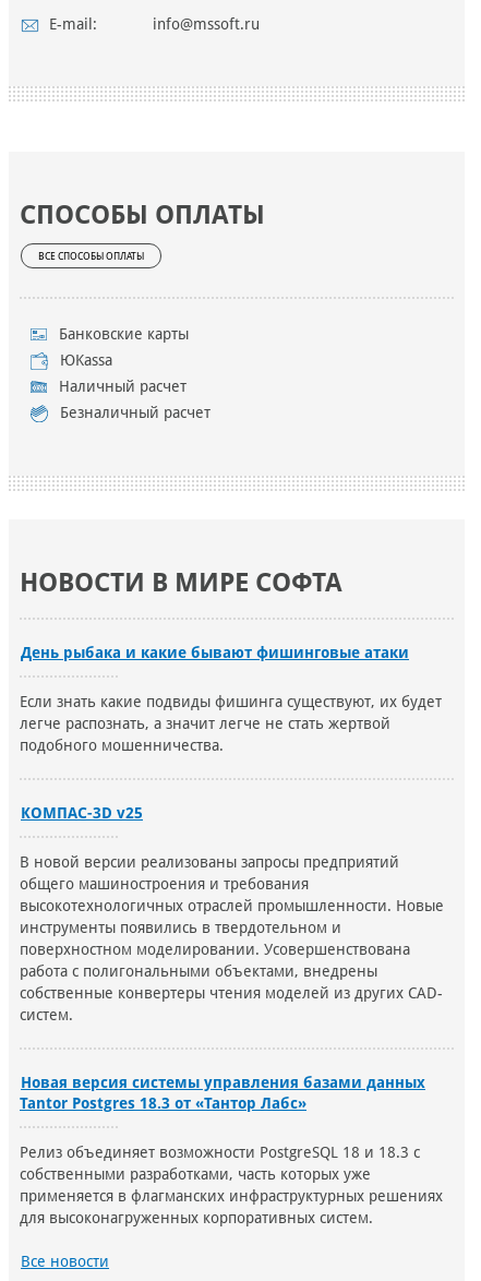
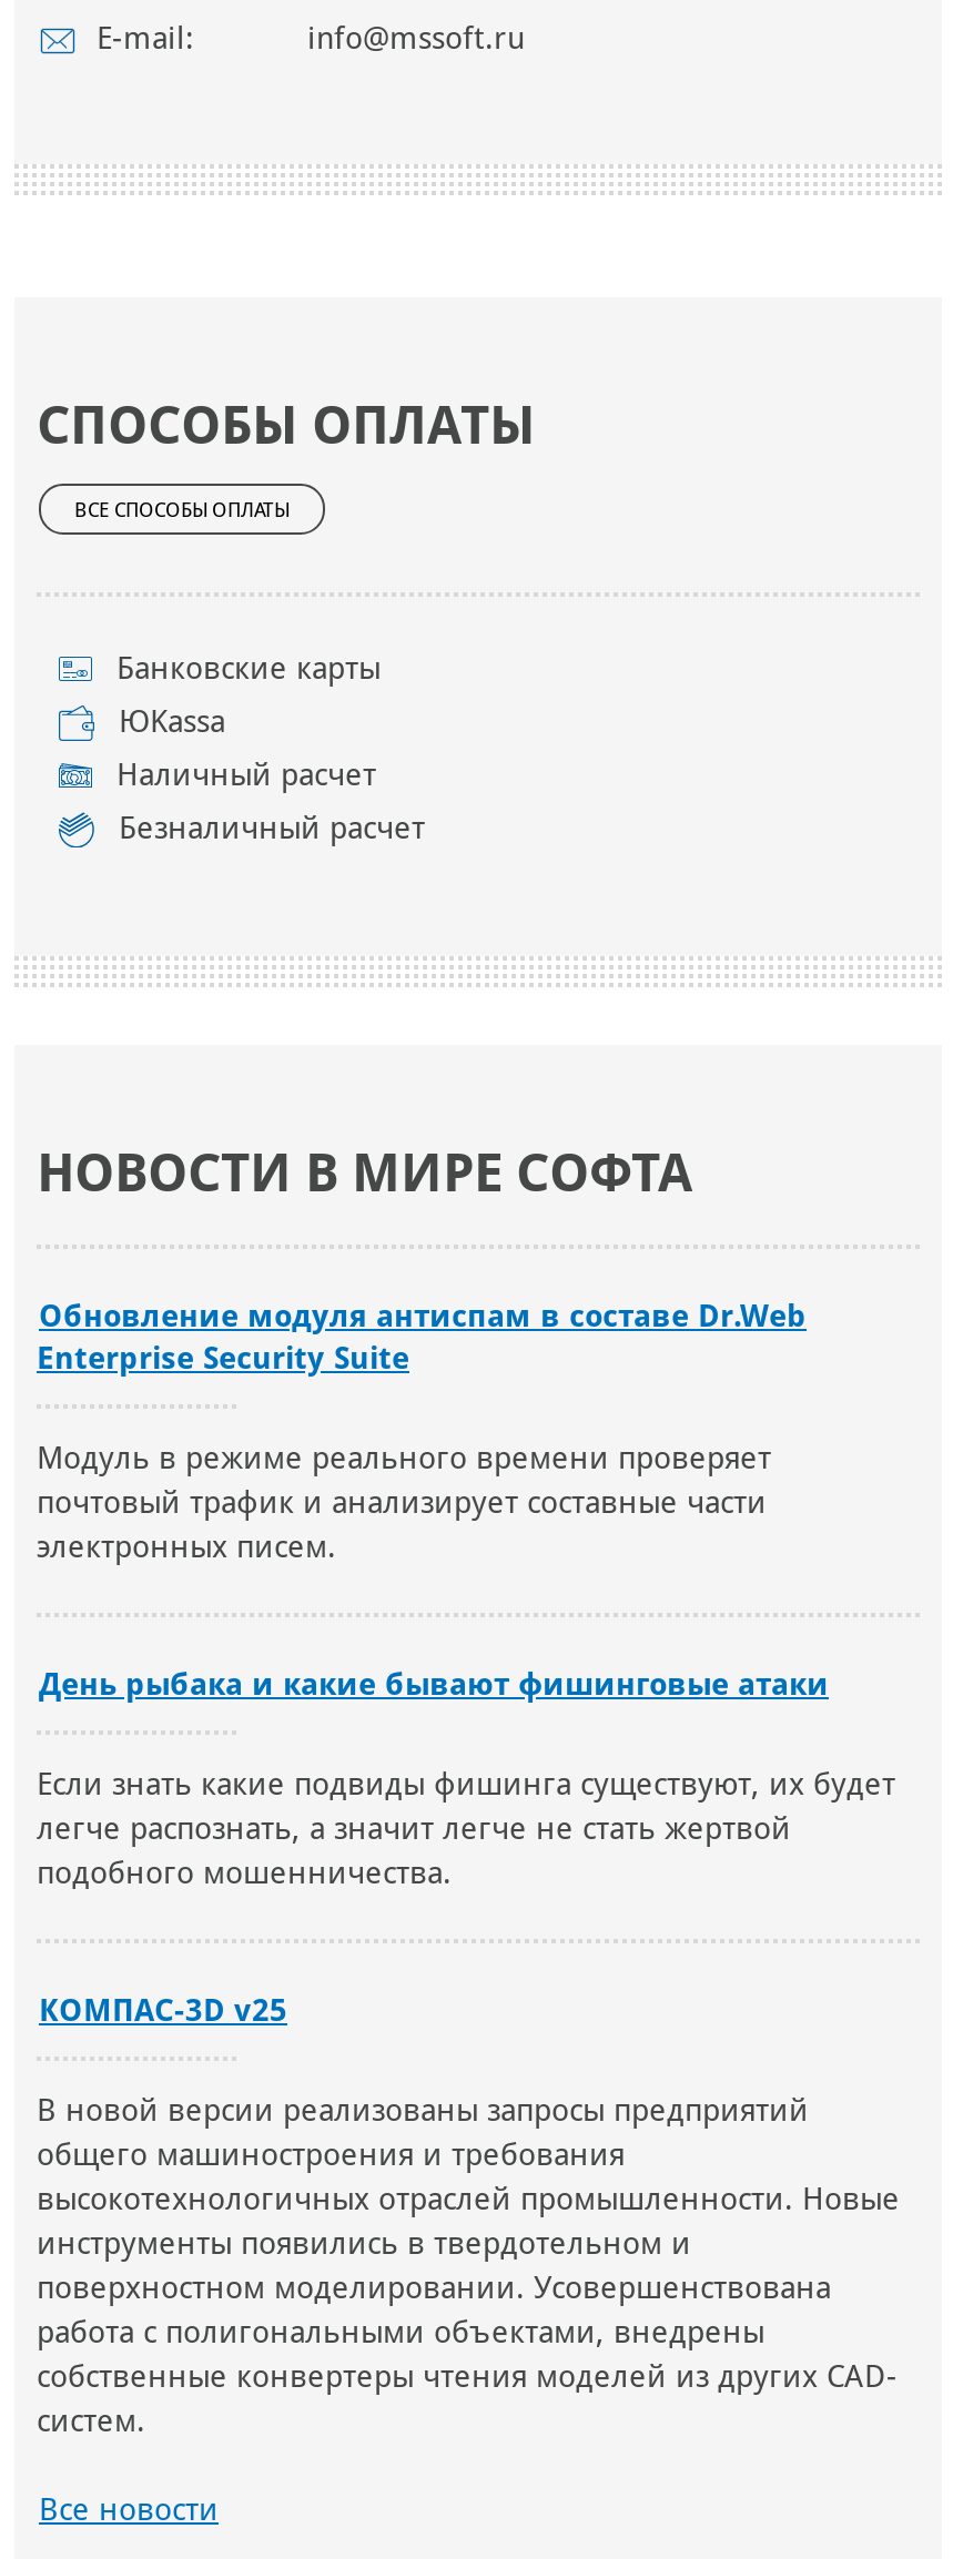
+ Обновление модуля антиспам в составе Dr.Web
+ Enterprise Security Suite
+ Модуль в режиме реального времени проверяет
+ почтовый трафик и анализирует составные части
+ электронных писем.

moved down: День рыбака и какие бывают фишинговые атаки | Если знать какие подвиды фишинга существуют, их будет | легче распознать, а значит легче не стать жертвой | ... | собственные конвертеры чтения моделей из других CAD- | систем.

- Новая версия системы управления базами данных
- Tantor Postgres 18.3 от «Тантор Лабс»
- Релиз объединяет возможности PostgreSQL 18 и 18.3 c
- собственными разработками, часть которых уже
- применяется в флагманских инфраструктурных решениях
- для высоконагруженных корпоративных систем.
